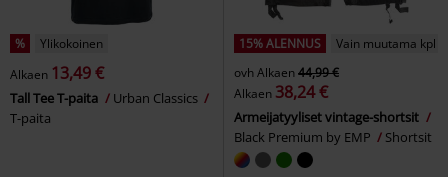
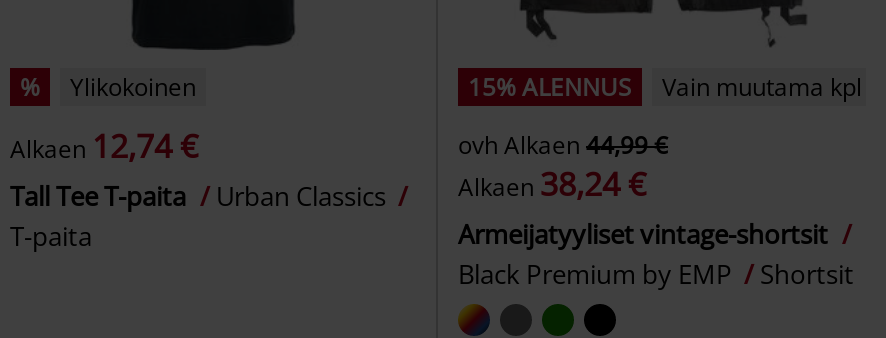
- Alkaen 13,49 €
+ Alkaen 12,74 €
